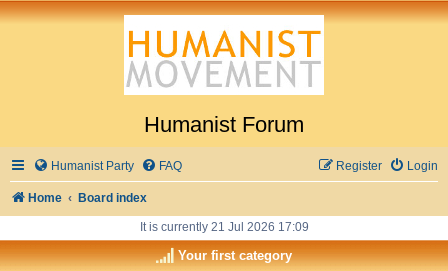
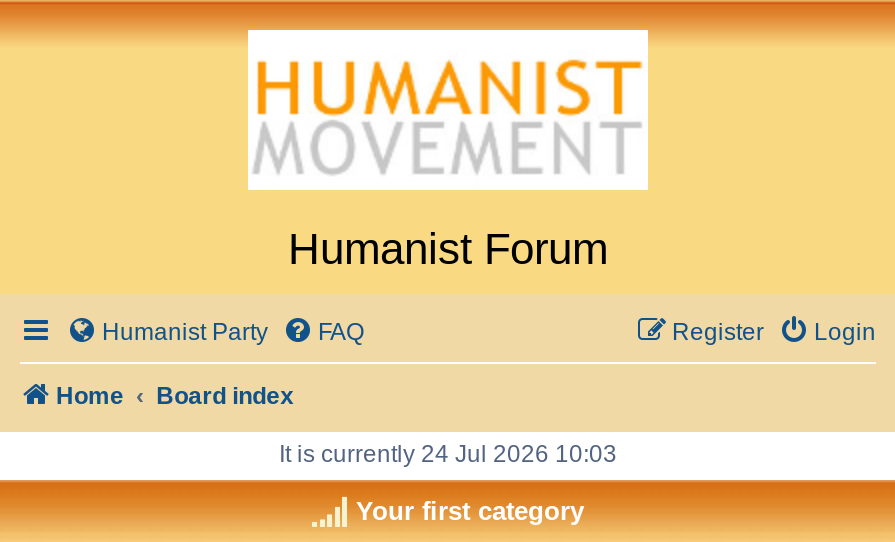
- It is currently 21 Jul 2026 17:09
+ It is currently 24 Jul 2026 10:03
